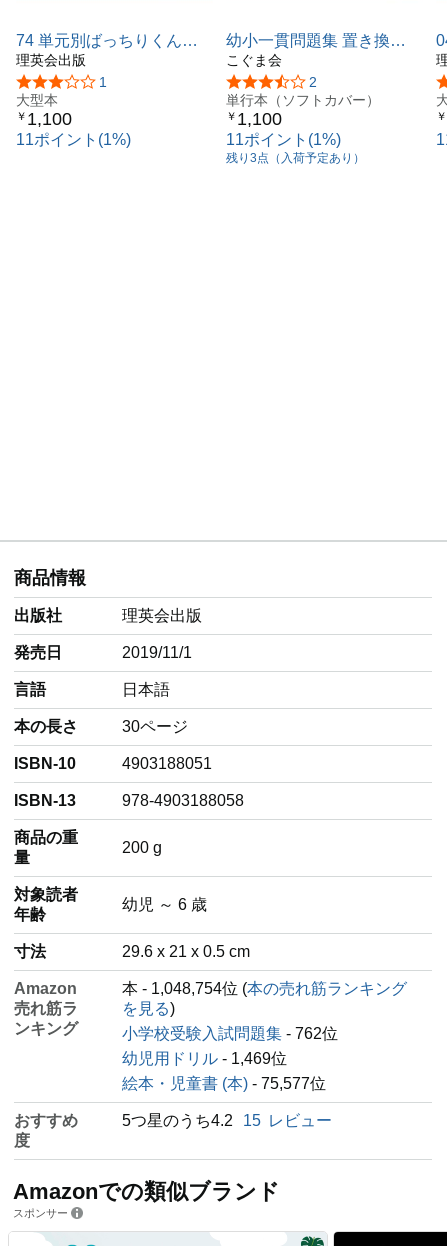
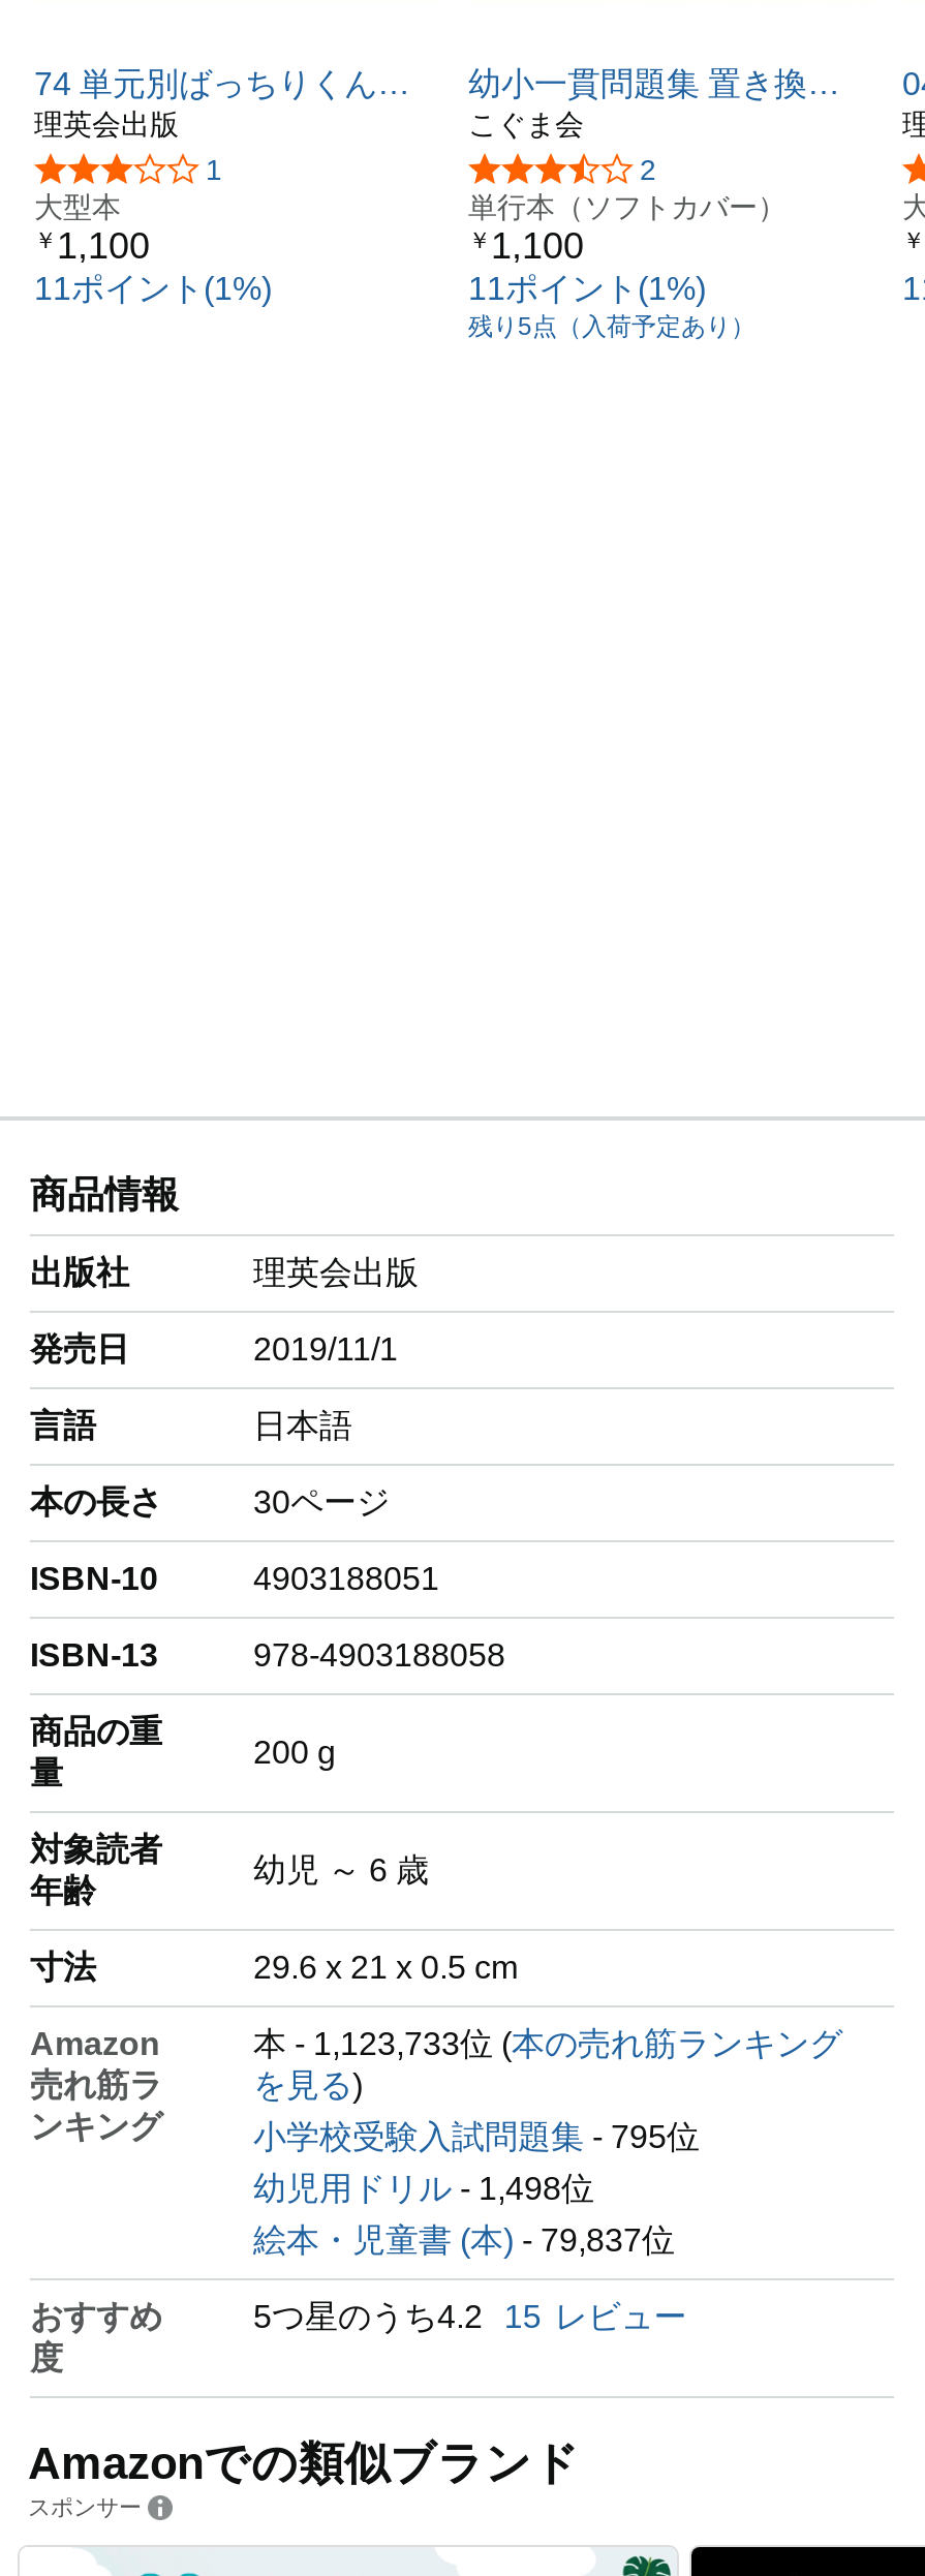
- 残り3点（入荷予定あり）
+ 残り5点（入荷予定あり）

- 本 - 1,048,754位 (本の売れ筋ランキング
+ 本 - 1,123,733位 (本の売れ筋ランキング

- 小学校受験入試問題集- 762位
+ 小学校受験入試問題集- 795位

- 幼児用ドリル- 1,469位
+ 幼児用ドリル- 1,498位

- 絵本・児童書 (本) - 75,577位
+ 絵本・児童書 (本) - 79,837位
